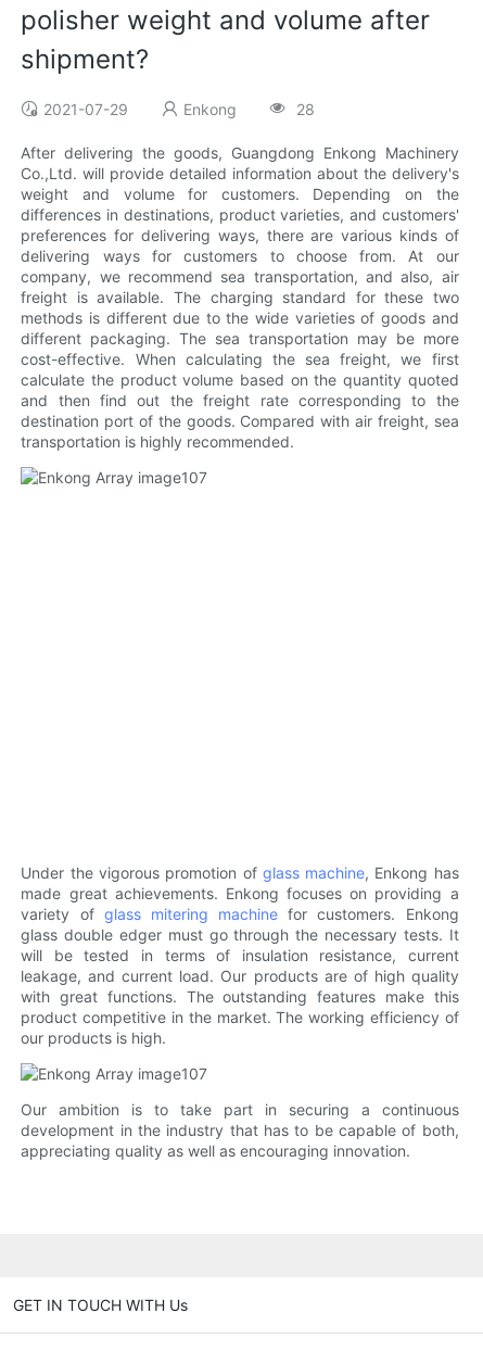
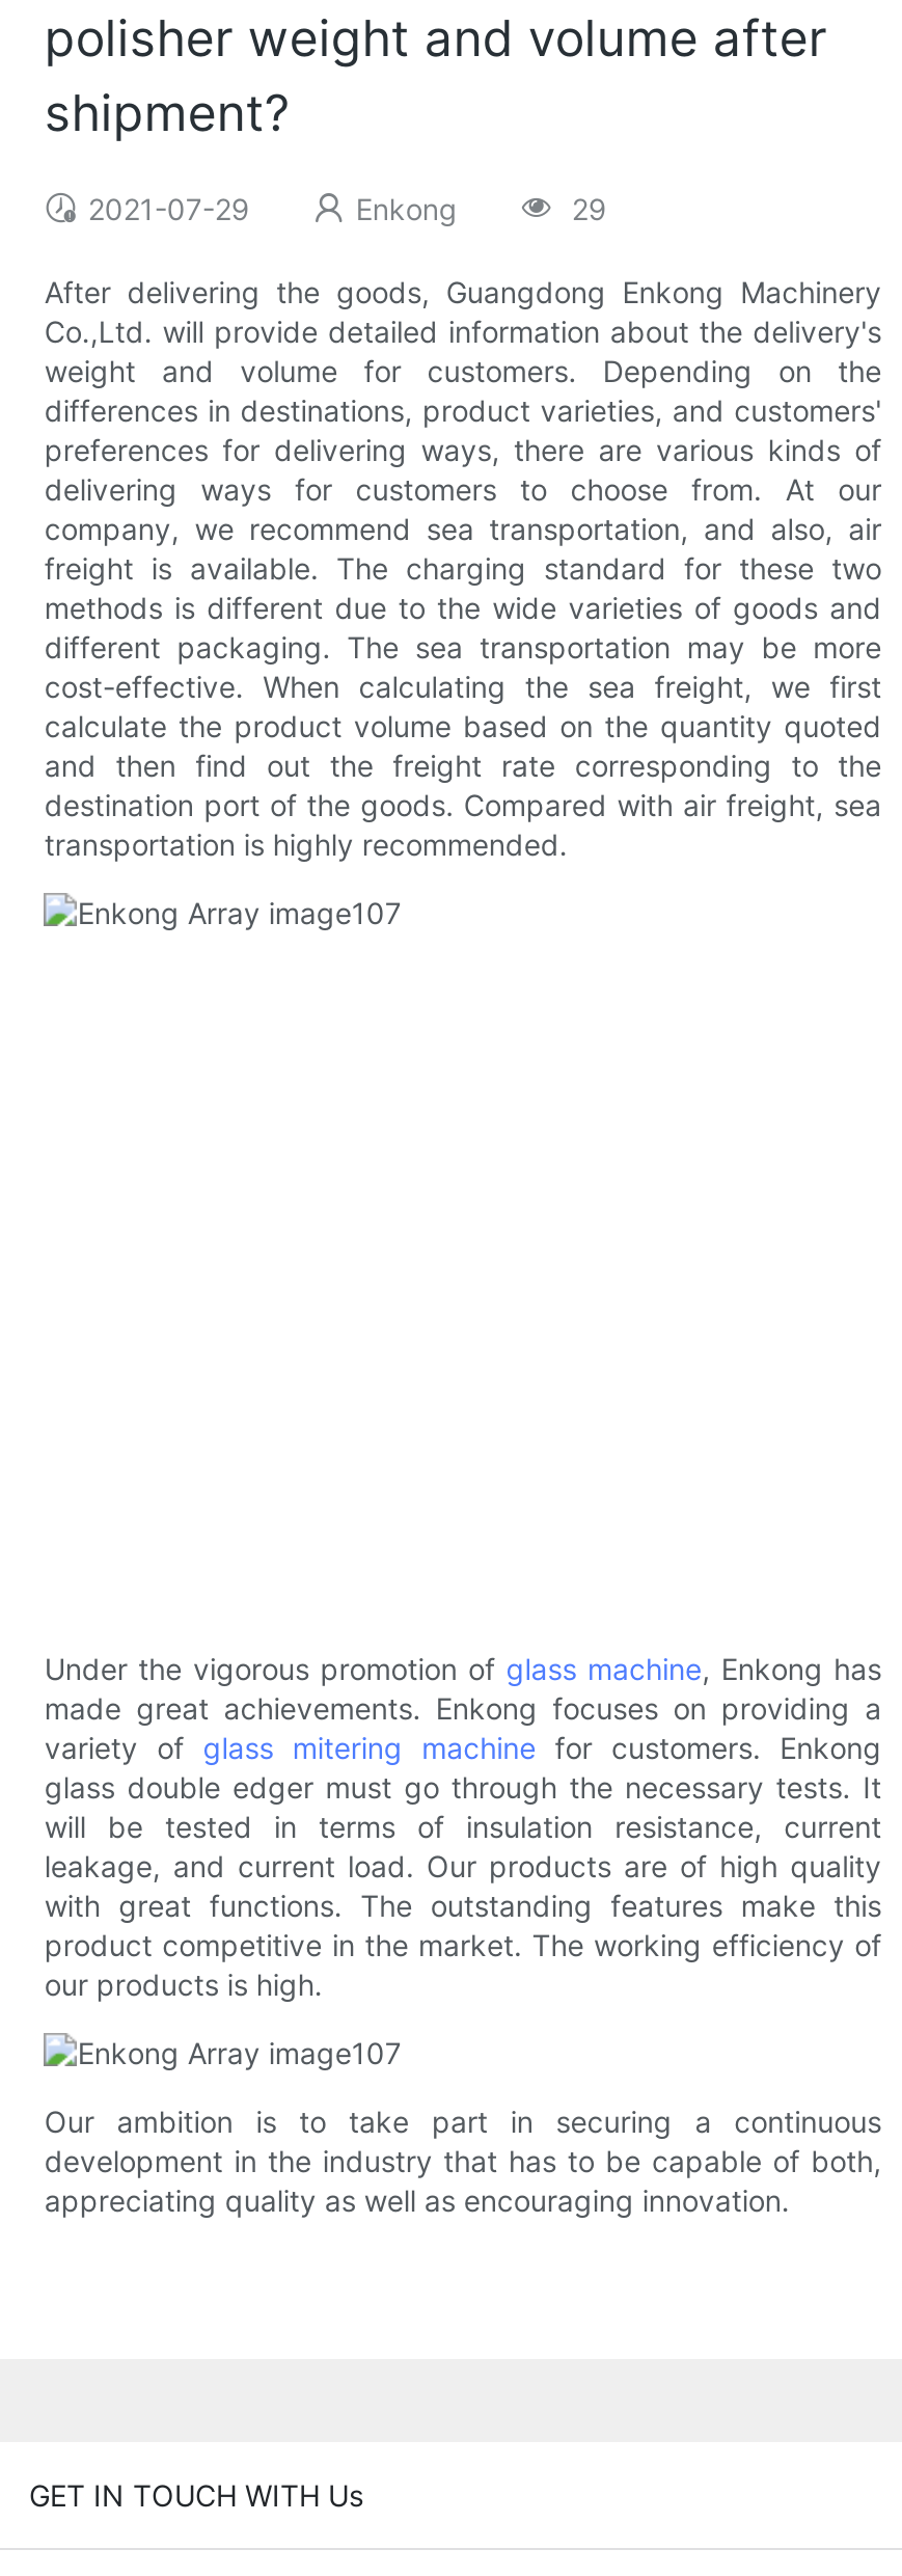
- 28
+ 29
